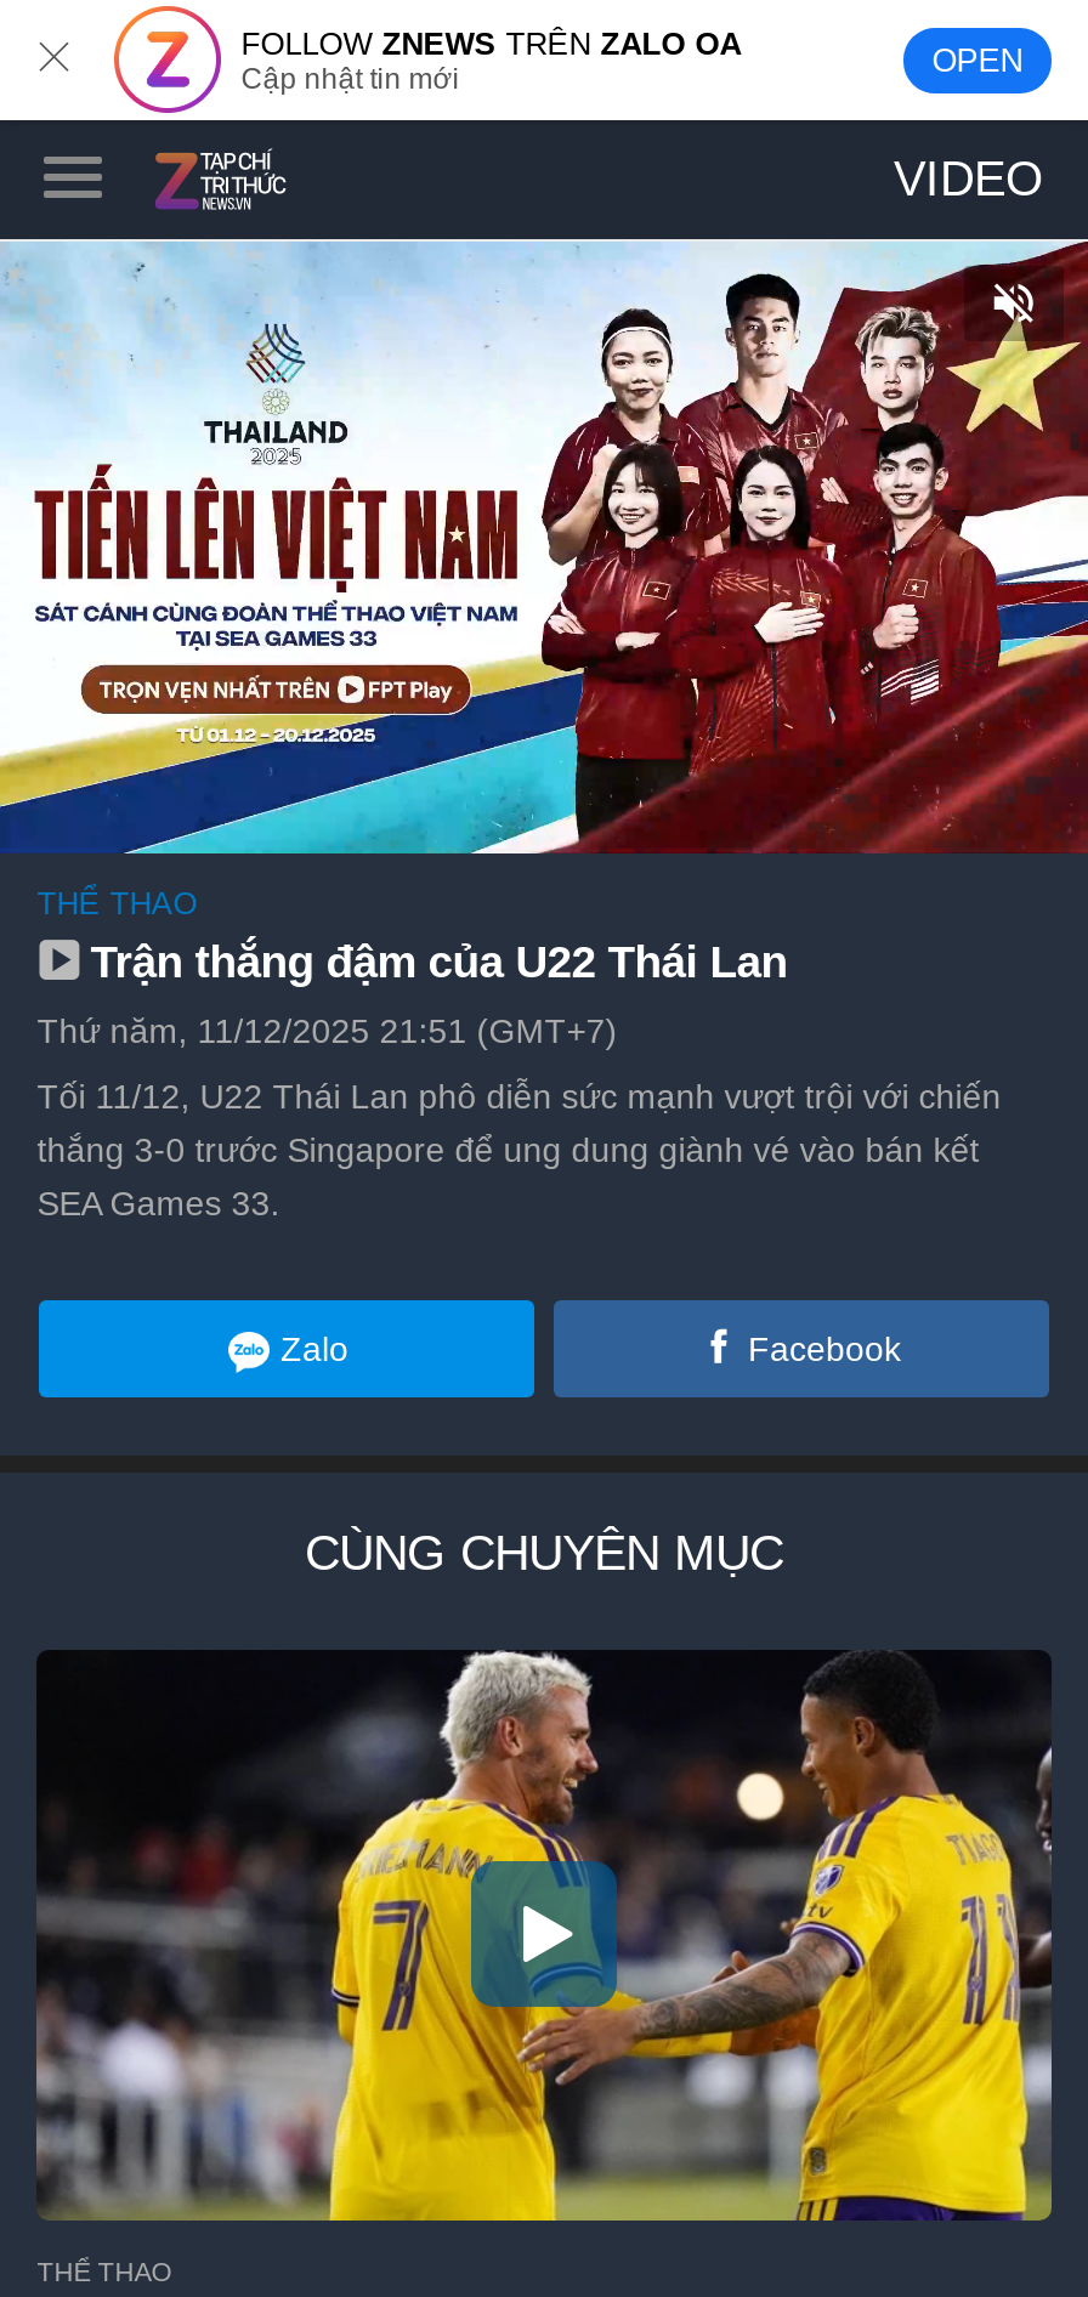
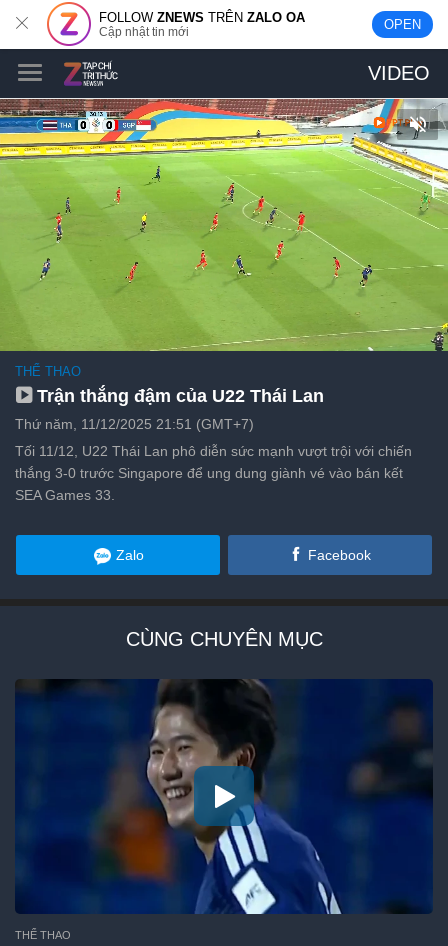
- [image]
+ [image]

- [image]
+ [image]
